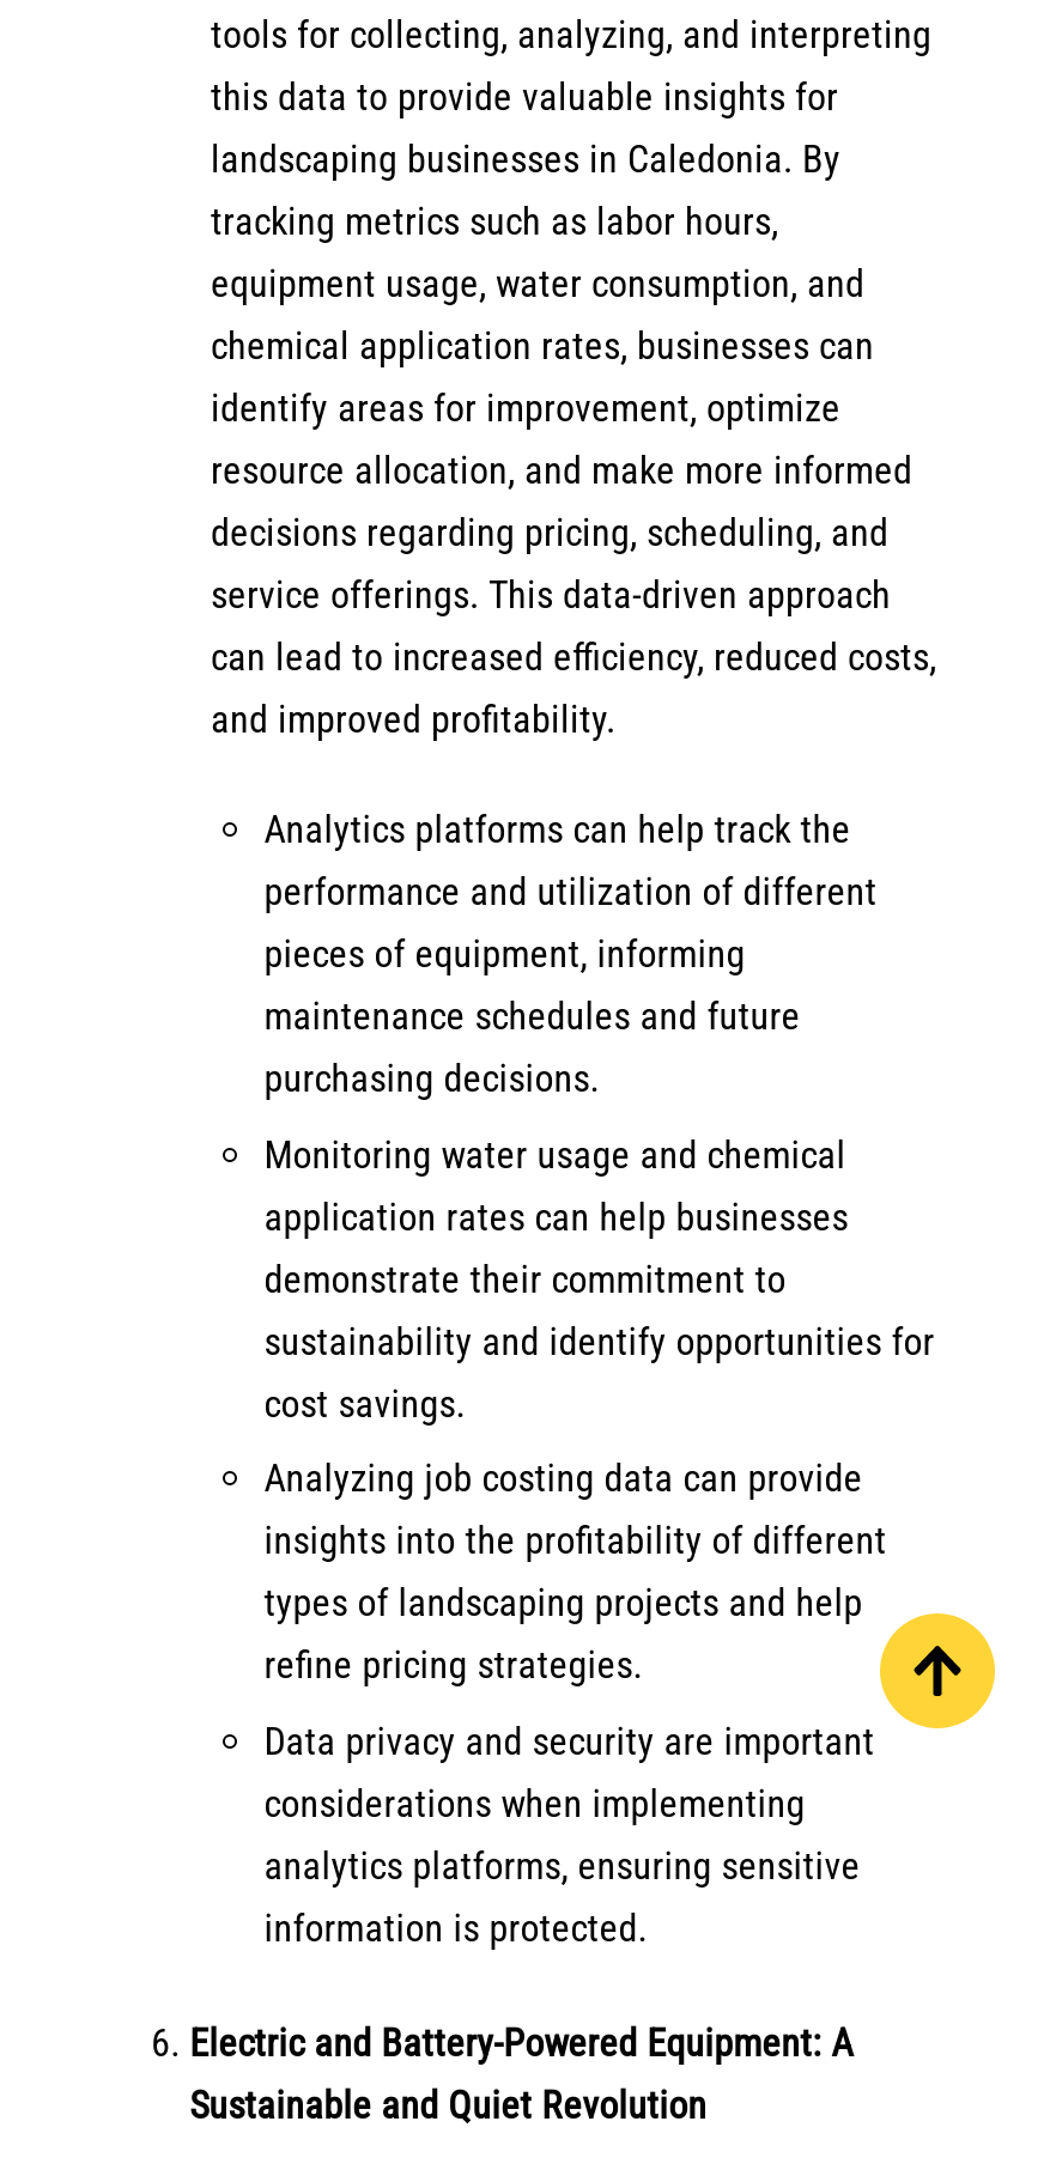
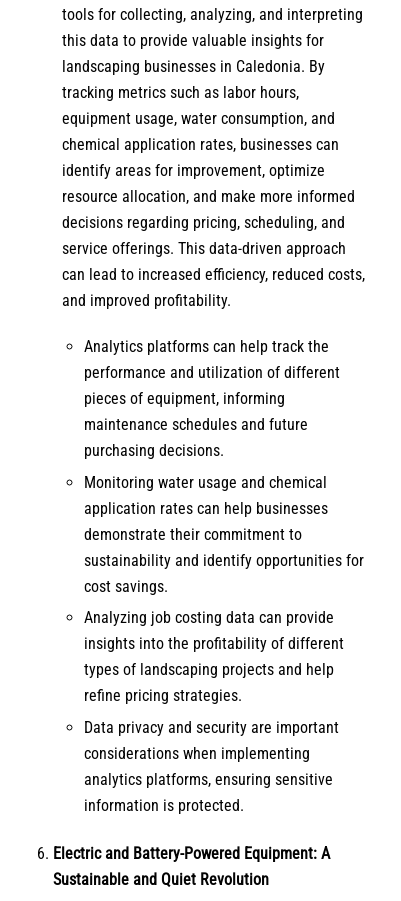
- [image]
